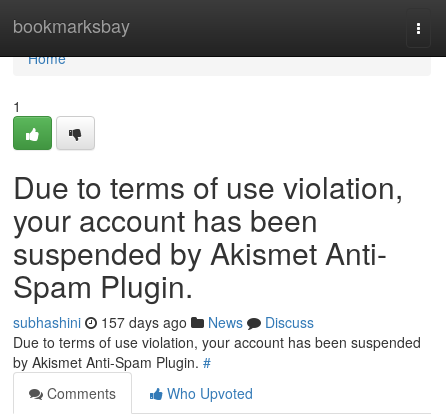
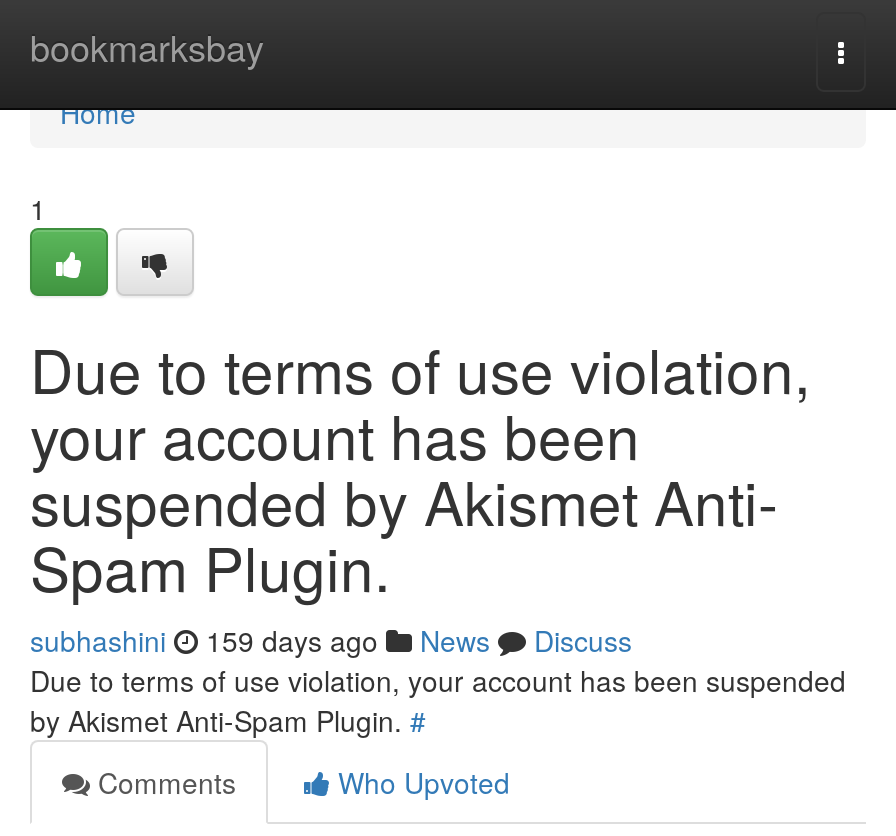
- subhashini 157 days ago News Discuss
+ subhashini 159 days ago News Discuss
